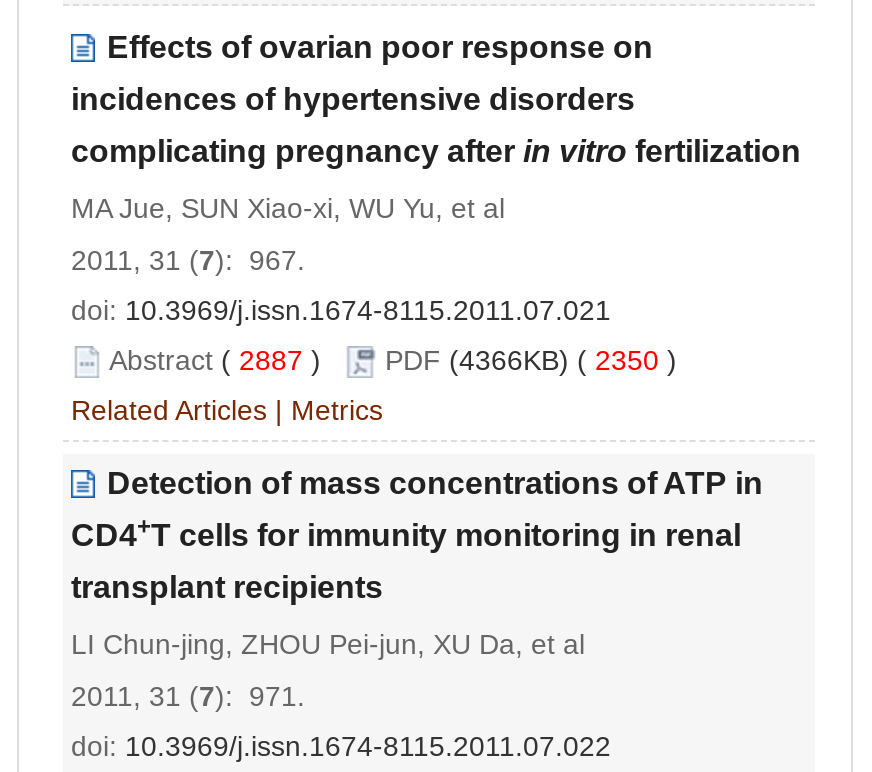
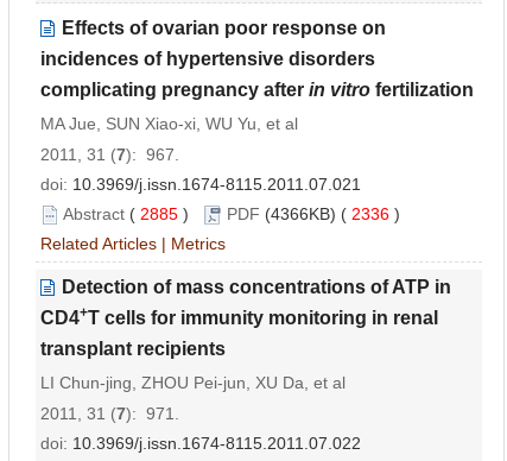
- Abstract (2887)
+ Abstract (2885)

- PDF (4366KB) (2350)
+ PDF (4366KB) (2336)
